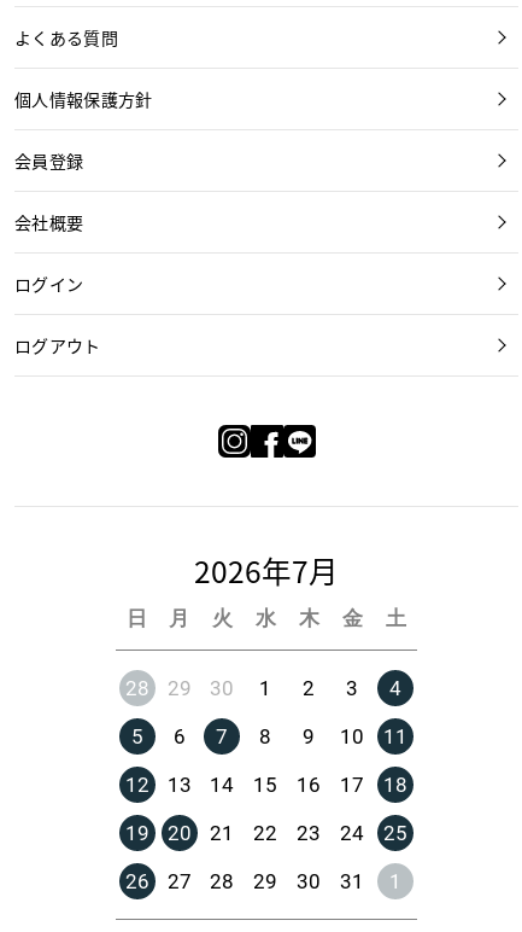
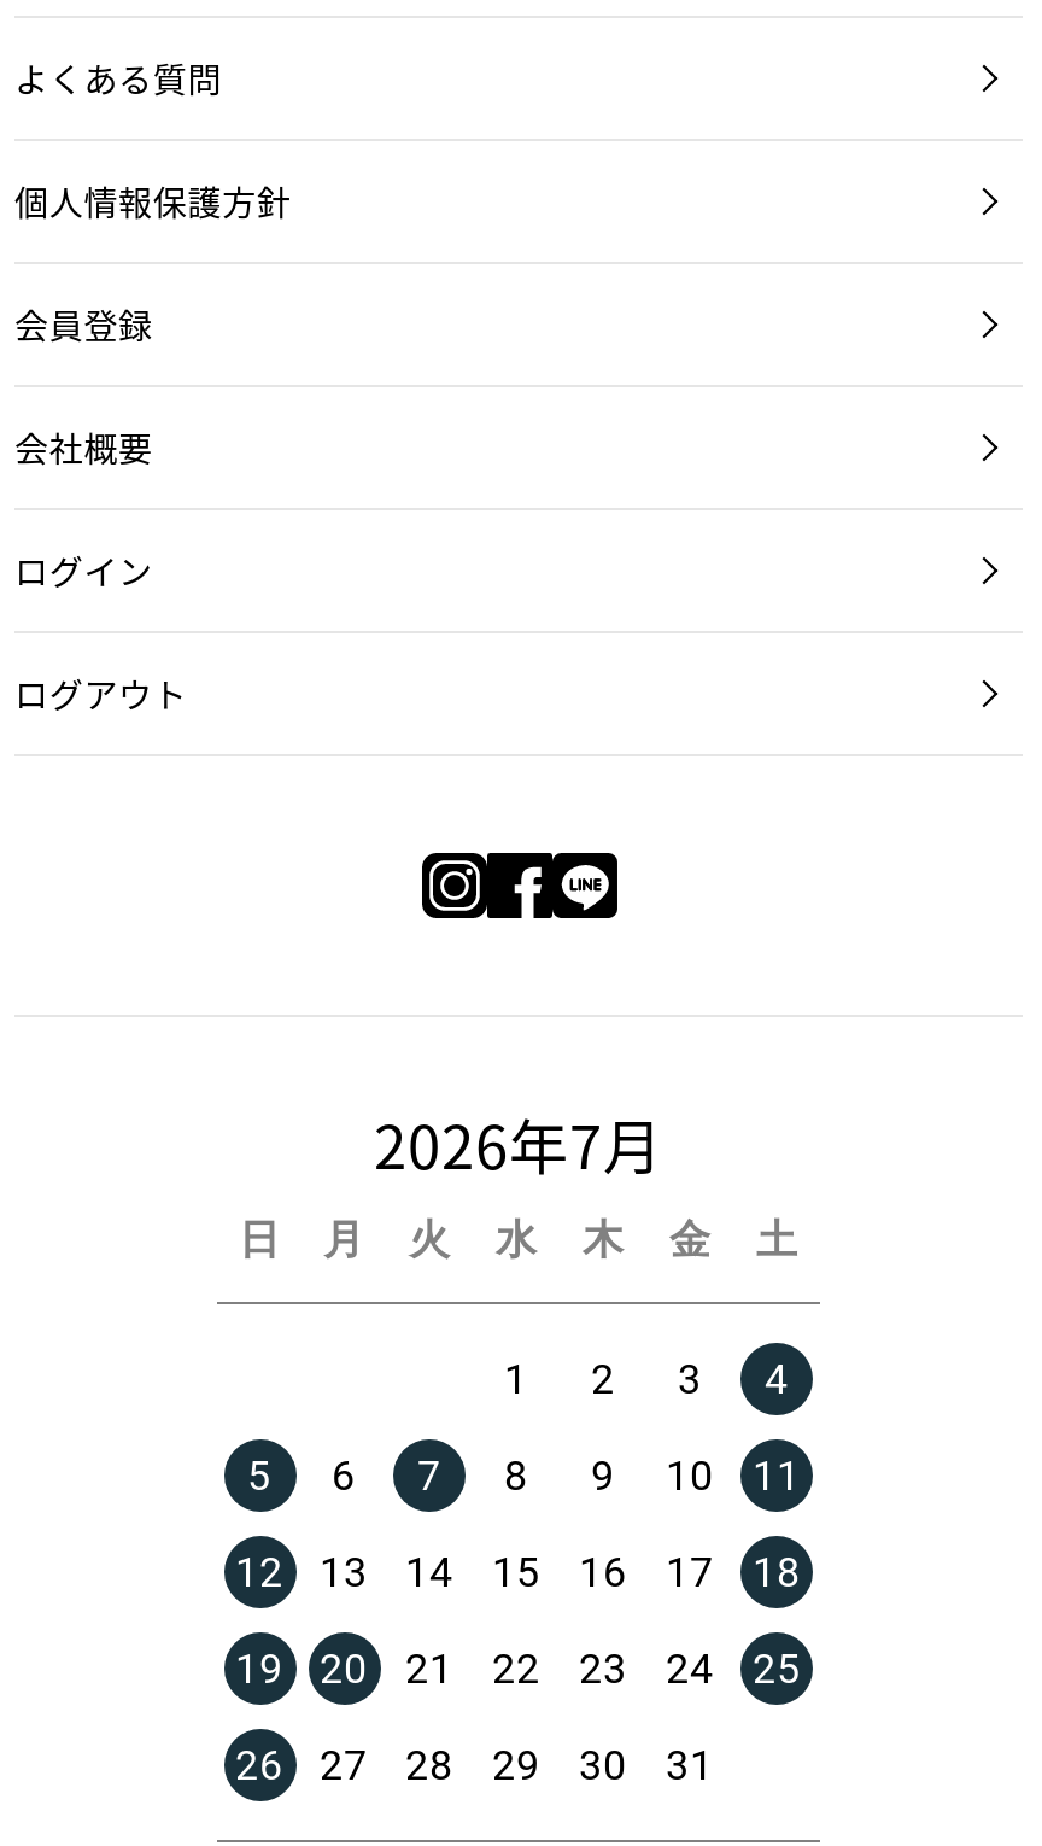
- 28
- 29
- 30

- 1
